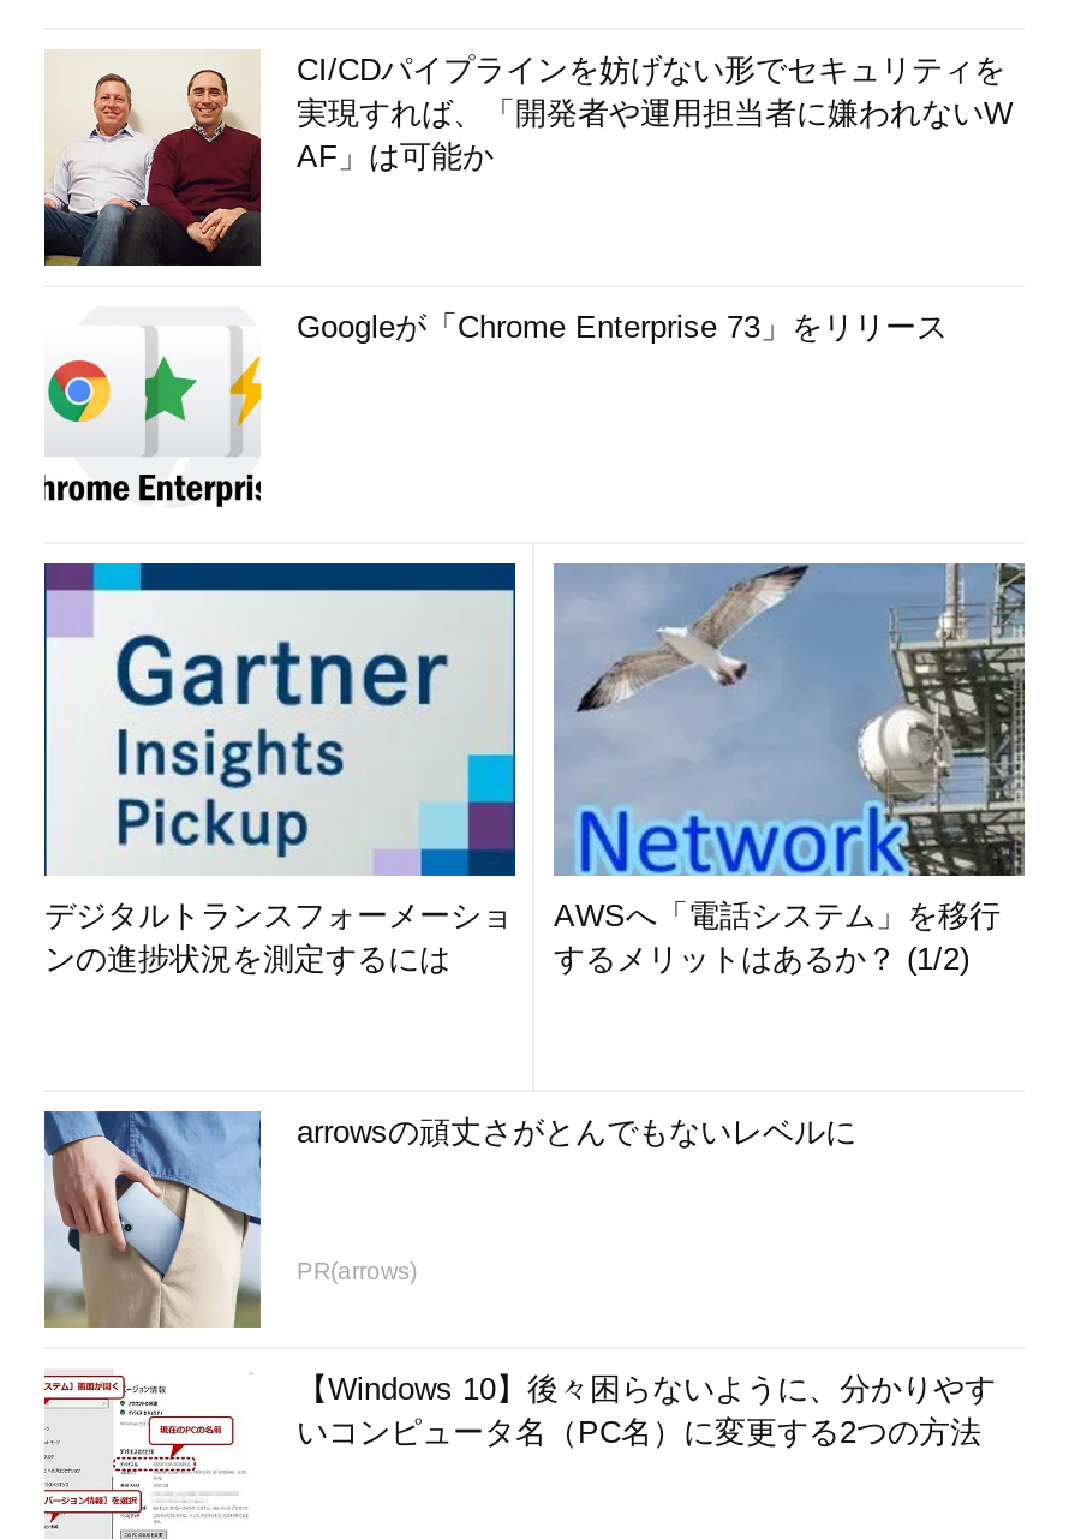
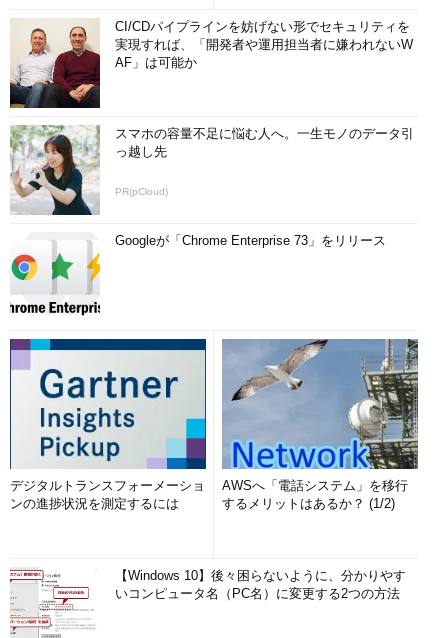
+ [image]
+ スマホの容量不足に悩む人へ。一生モノのデータ引
+ っ越し先
+ PR(pCloud)

moved down: [image] | Googleが「Chrome Enterprise 73」をリリース | デジタルトランスフォーメーショ | ンの進捗状況を測定するには | AWSへ「電話システム」を移行 | するメリットはあるか？ (1/2)

- [image]
- arrowsの頑丈さがとんでもないレベルに

- PR(arrows)
